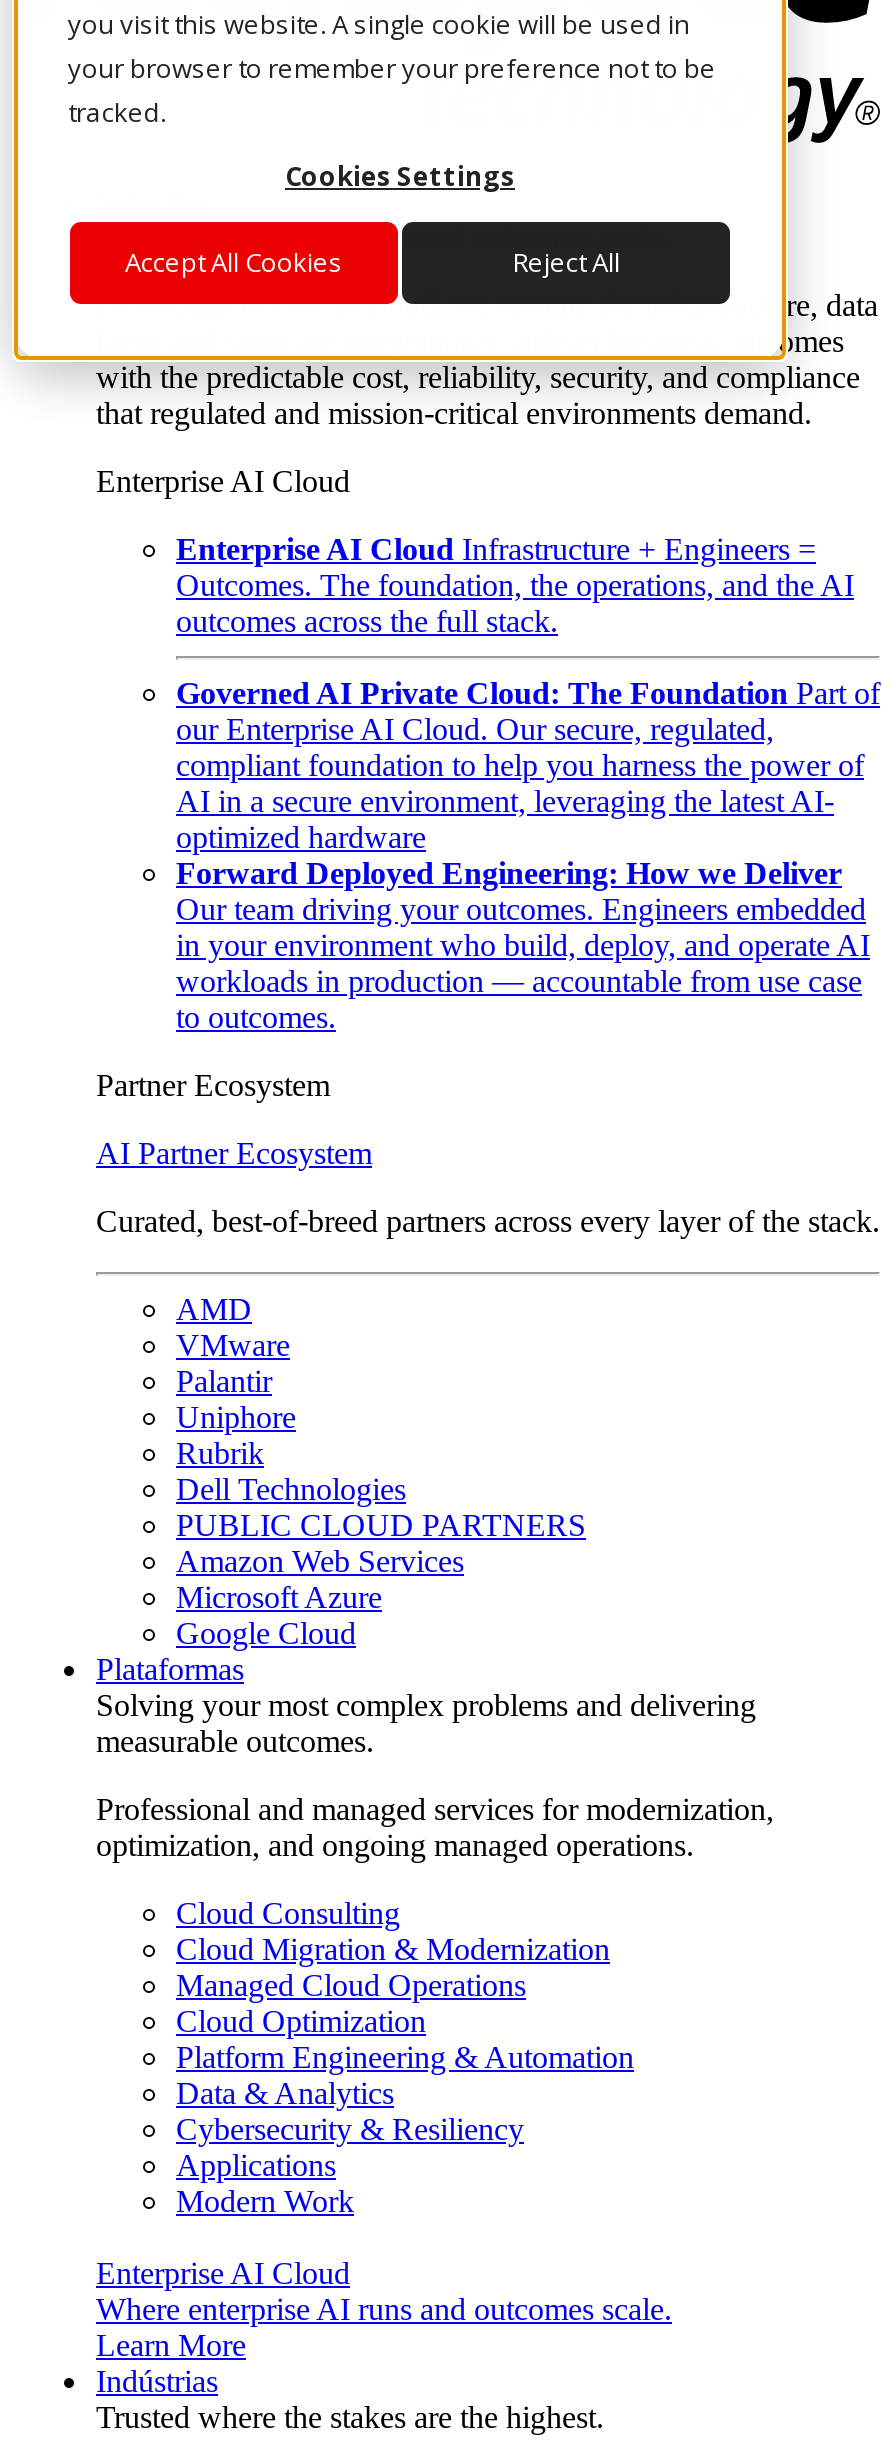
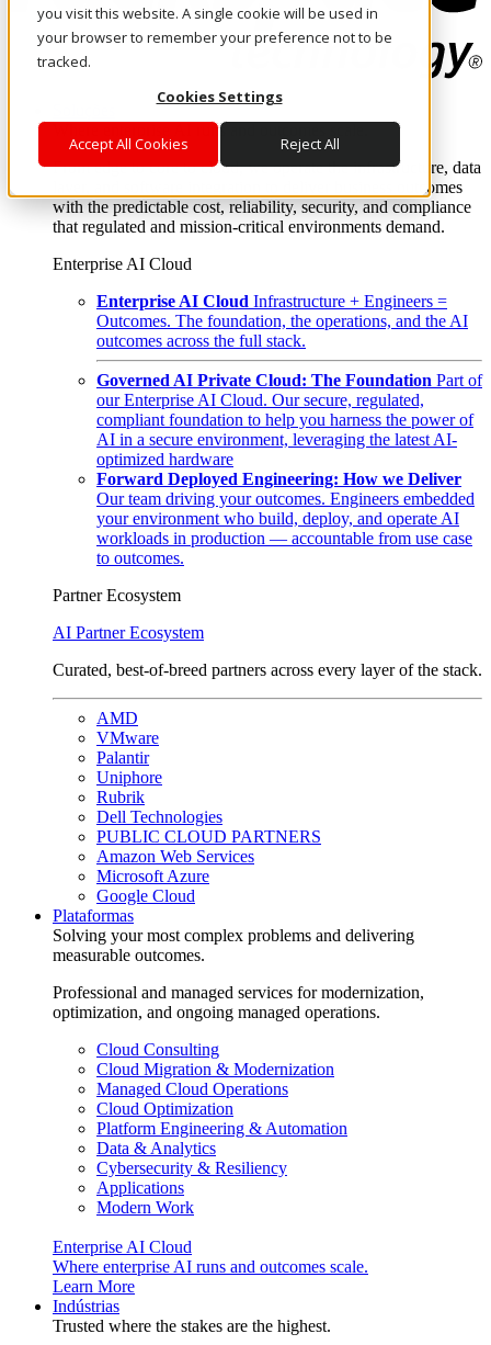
- in your environment who build, deploy, and operate AI
+ your environment who build, deploy, and operate AI
